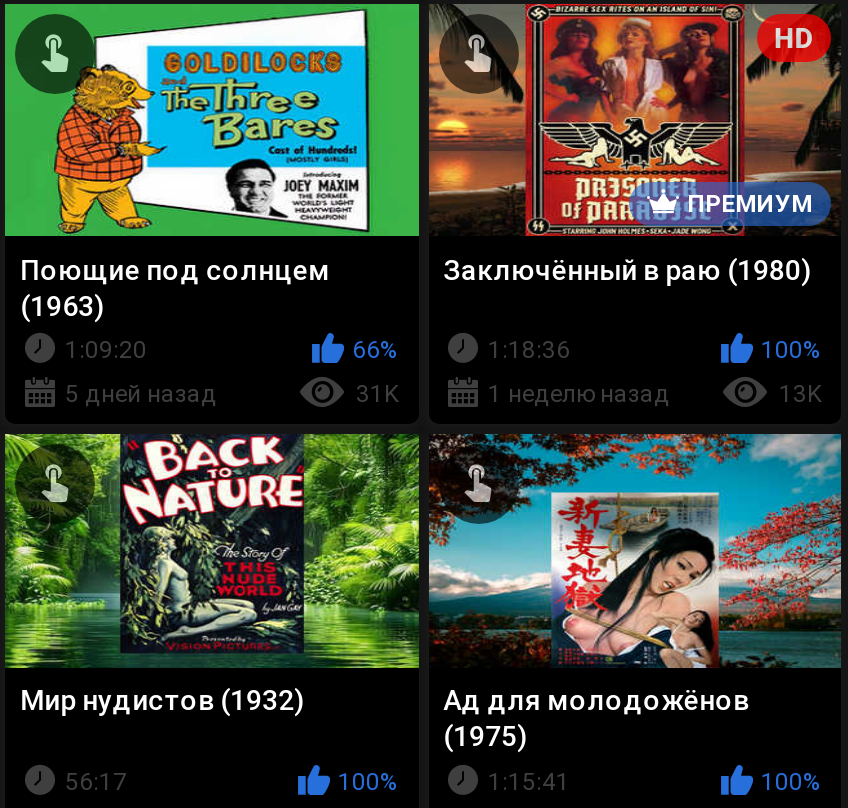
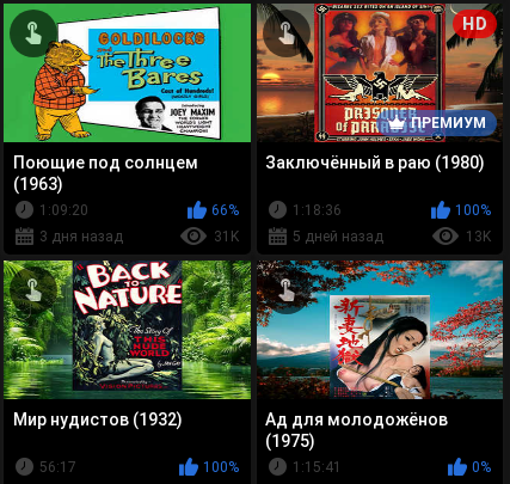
- 5 дней назад
+ 3 дня назад

- 1 неделю назад
+ 5 дней назад

- 100%
+ 0%
